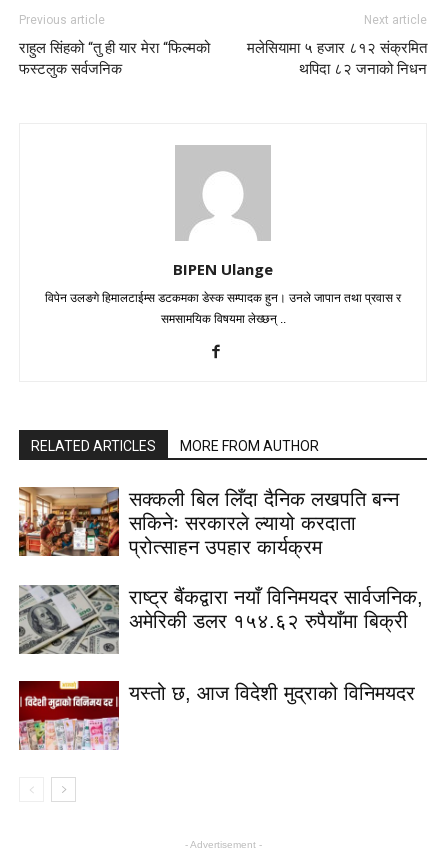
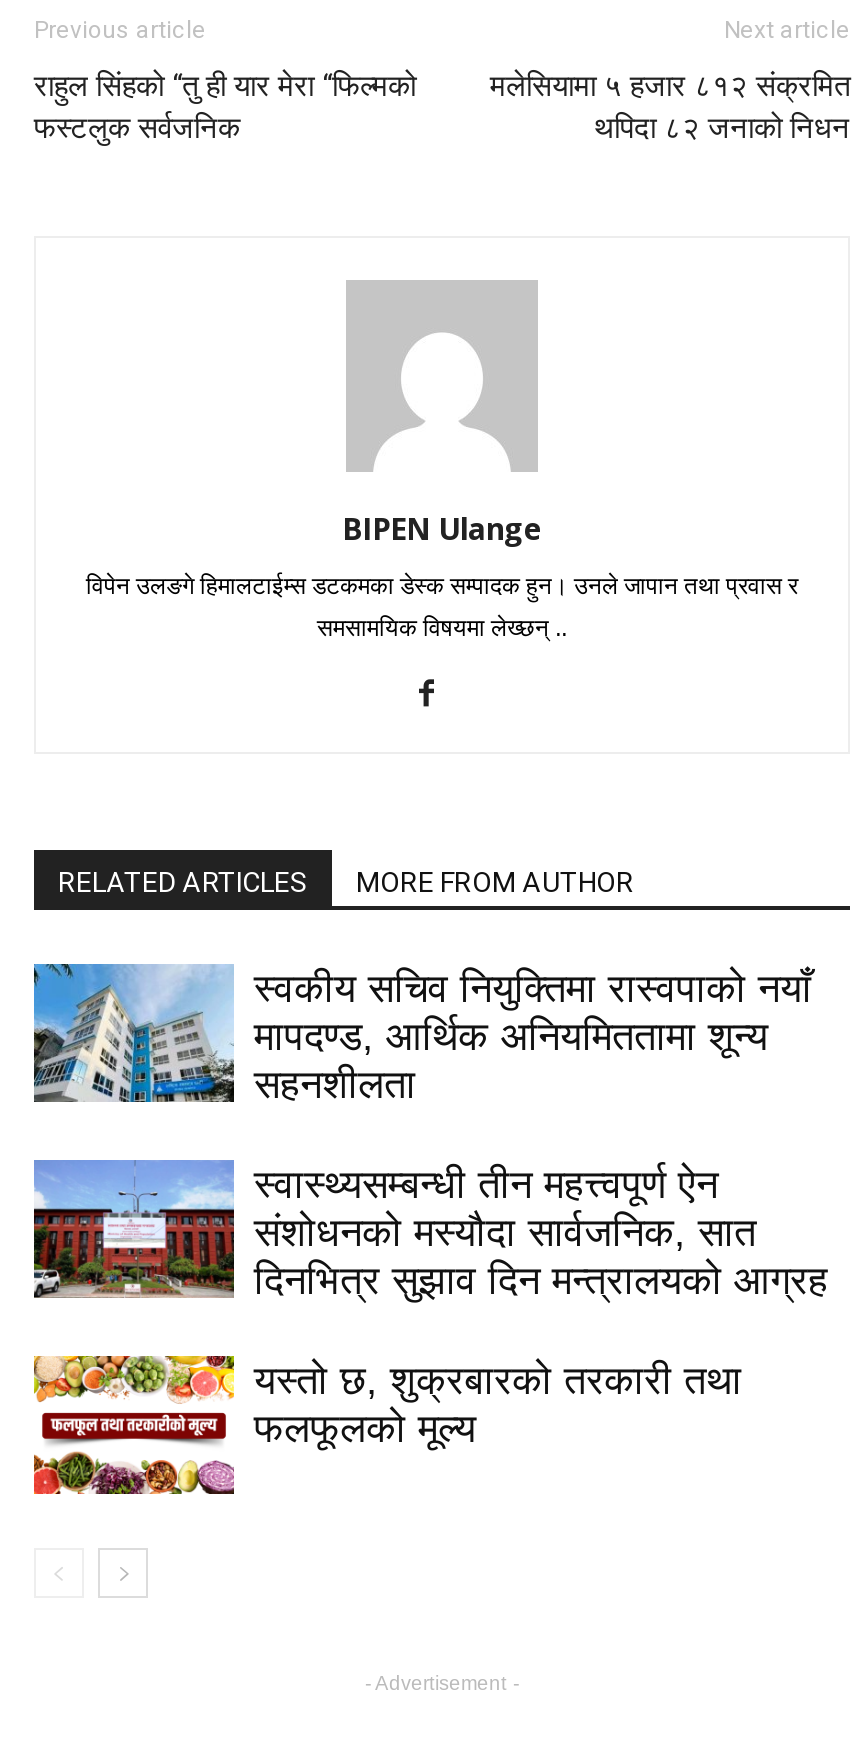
- [image]
- सक्कली बिल लिँदा दैनिक लखपति बन्न
- सकिनेः सरकारले ल्यायो करदाता
- प्रोत्साहन उपहार कार्यक्रम
+ [image]
+ स्वकीय सचिव नियुक्तिमा रास्वपाको नयाँ
+ मापदण्ड, आर्थिक अनियमिततामा शून्य
+ सहनशीलता

- [image]
- राष्ट्र बैंकद्वारा नयाँ विनिमयदर सार्वजनिक,
- अमेरिकी डलर १५४.६२ रुपैयाँमा बिक्री
+ [image]
+ स्वास्थ्यसम्बन्धी तीन महत्त्वपूर्ण ऐन
+ संशोधनको मस्यौदा सार्वजनिक, सात
+ दिनभित्र सुझाव दिन मन्त्रालयको आग्रह

- [image]
- यस्तो छ, आज विदेशी मुद्राको विनिमयदर
+ [image]
+ यस्तो छ, शुक्रबारको तरकारी तथा
+ फलफूलको मूल्य
